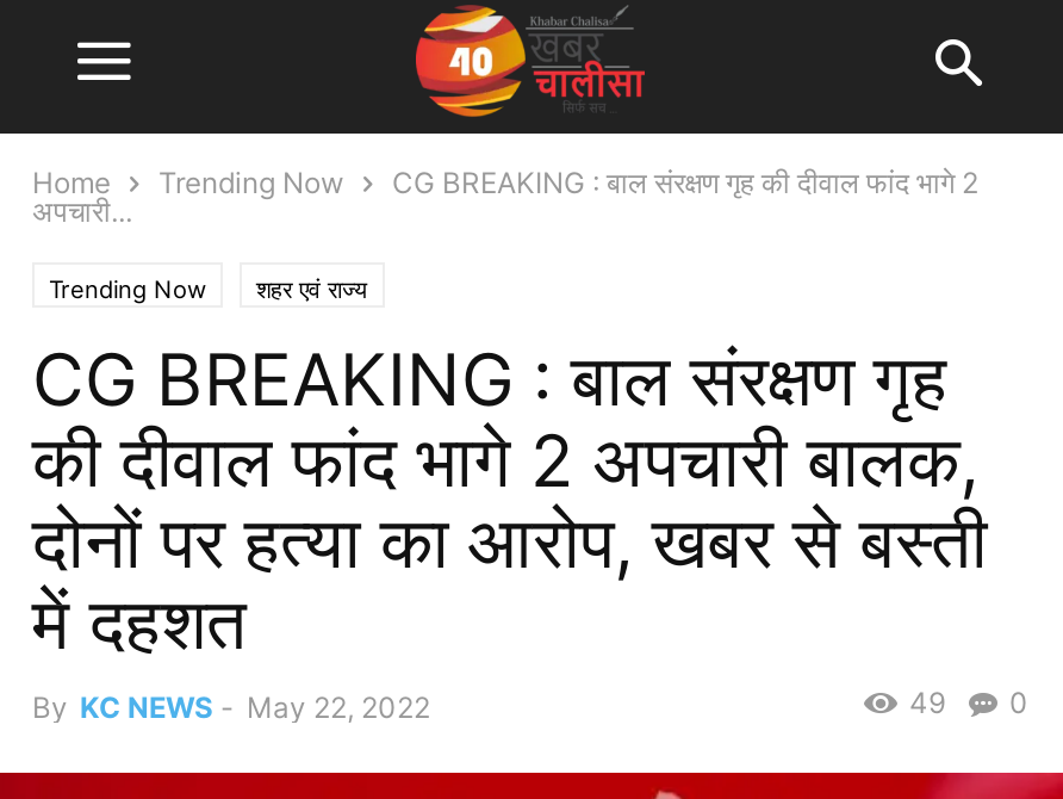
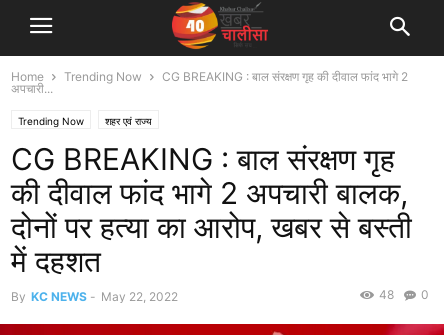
- 49 0
+ 48 0
